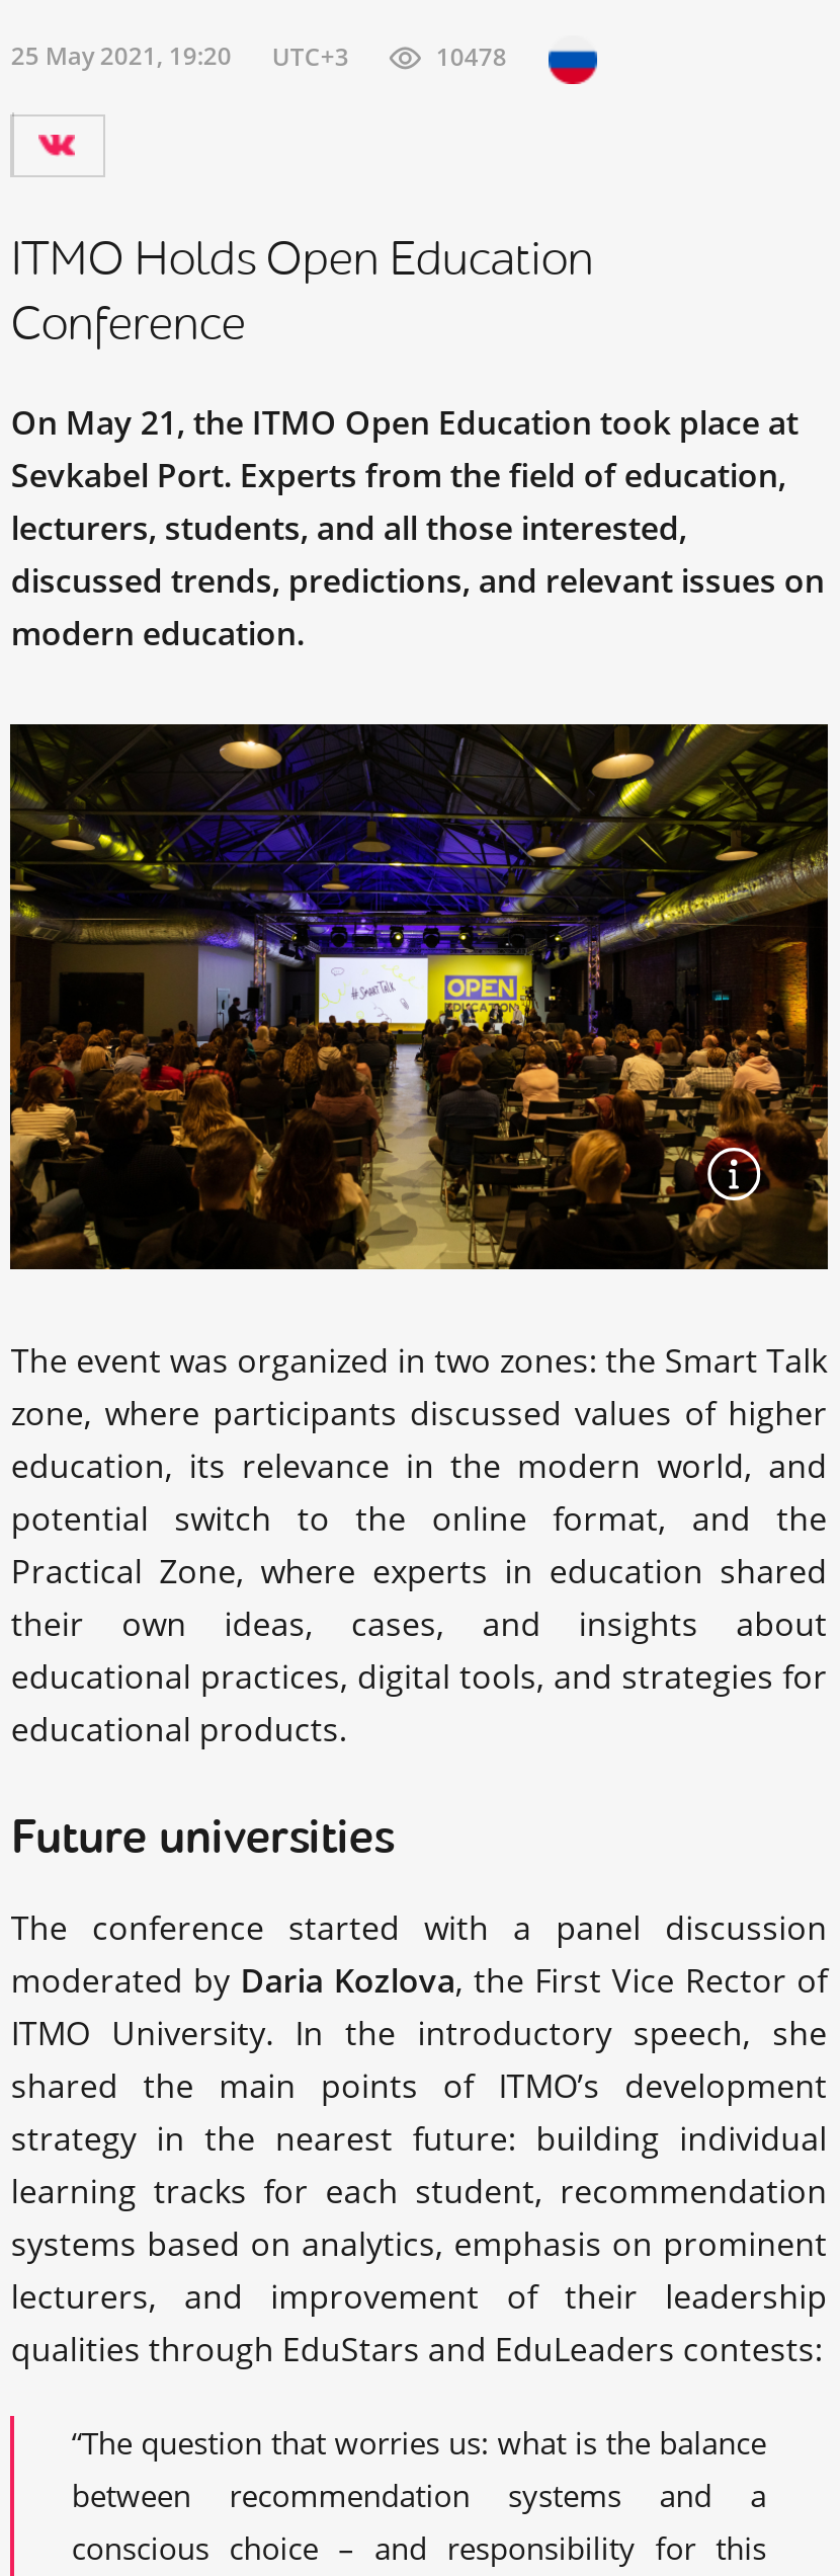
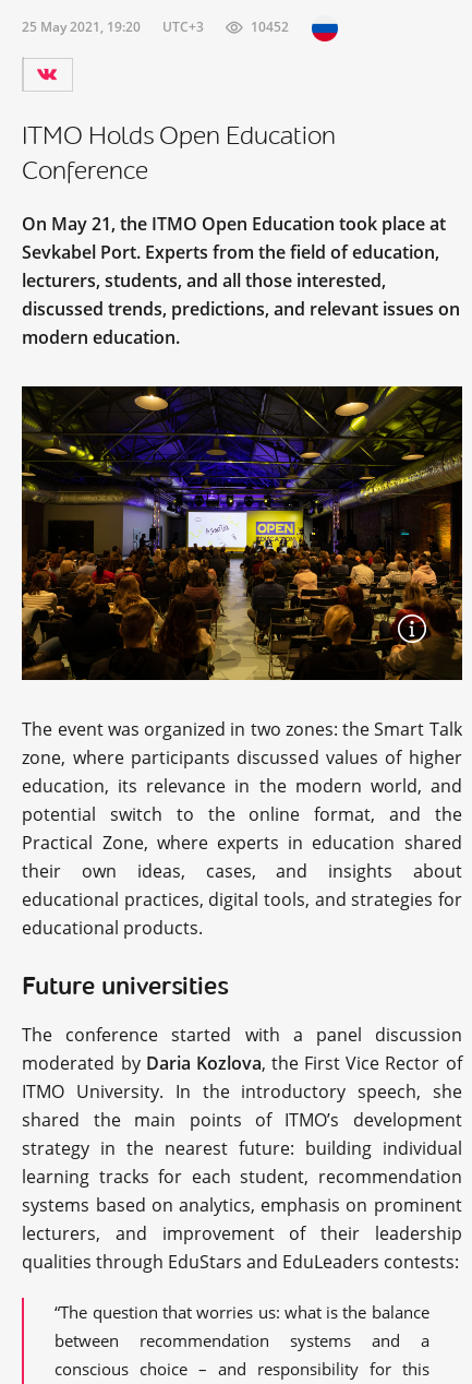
- 10478
+ 10452
